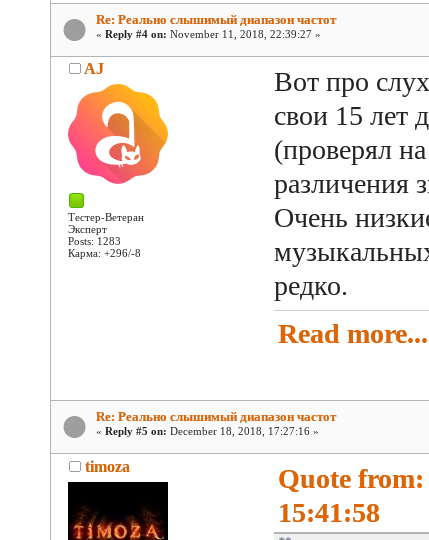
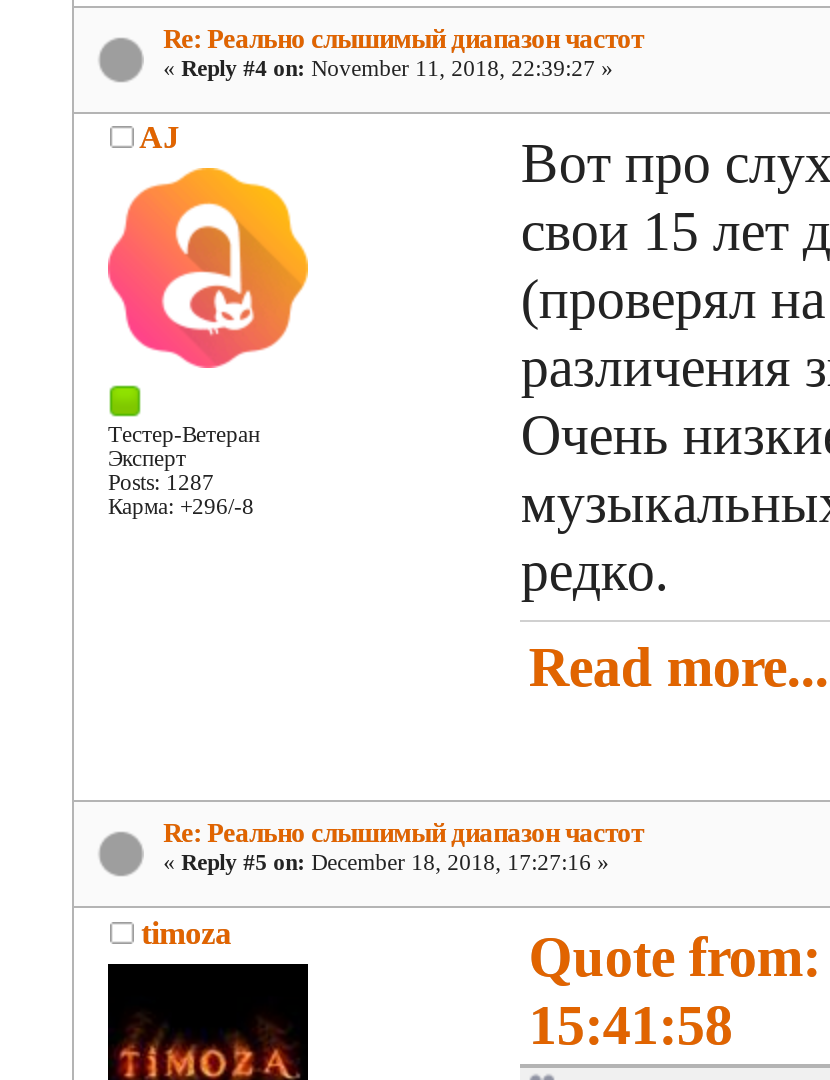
- Posts: 1283
+ Posts: 1287
